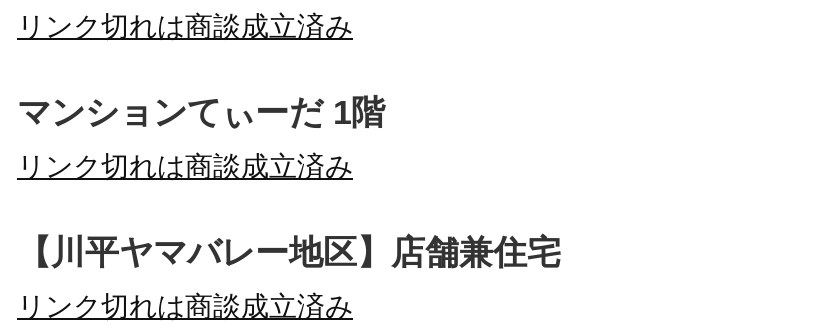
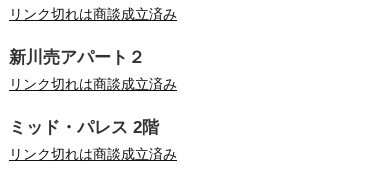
- マンションてぃーだ 1階
+ 新川売アパート２

- 【川平ヤマバレー地区】店舗兼住宅
+ ミッド・パレス 2階
